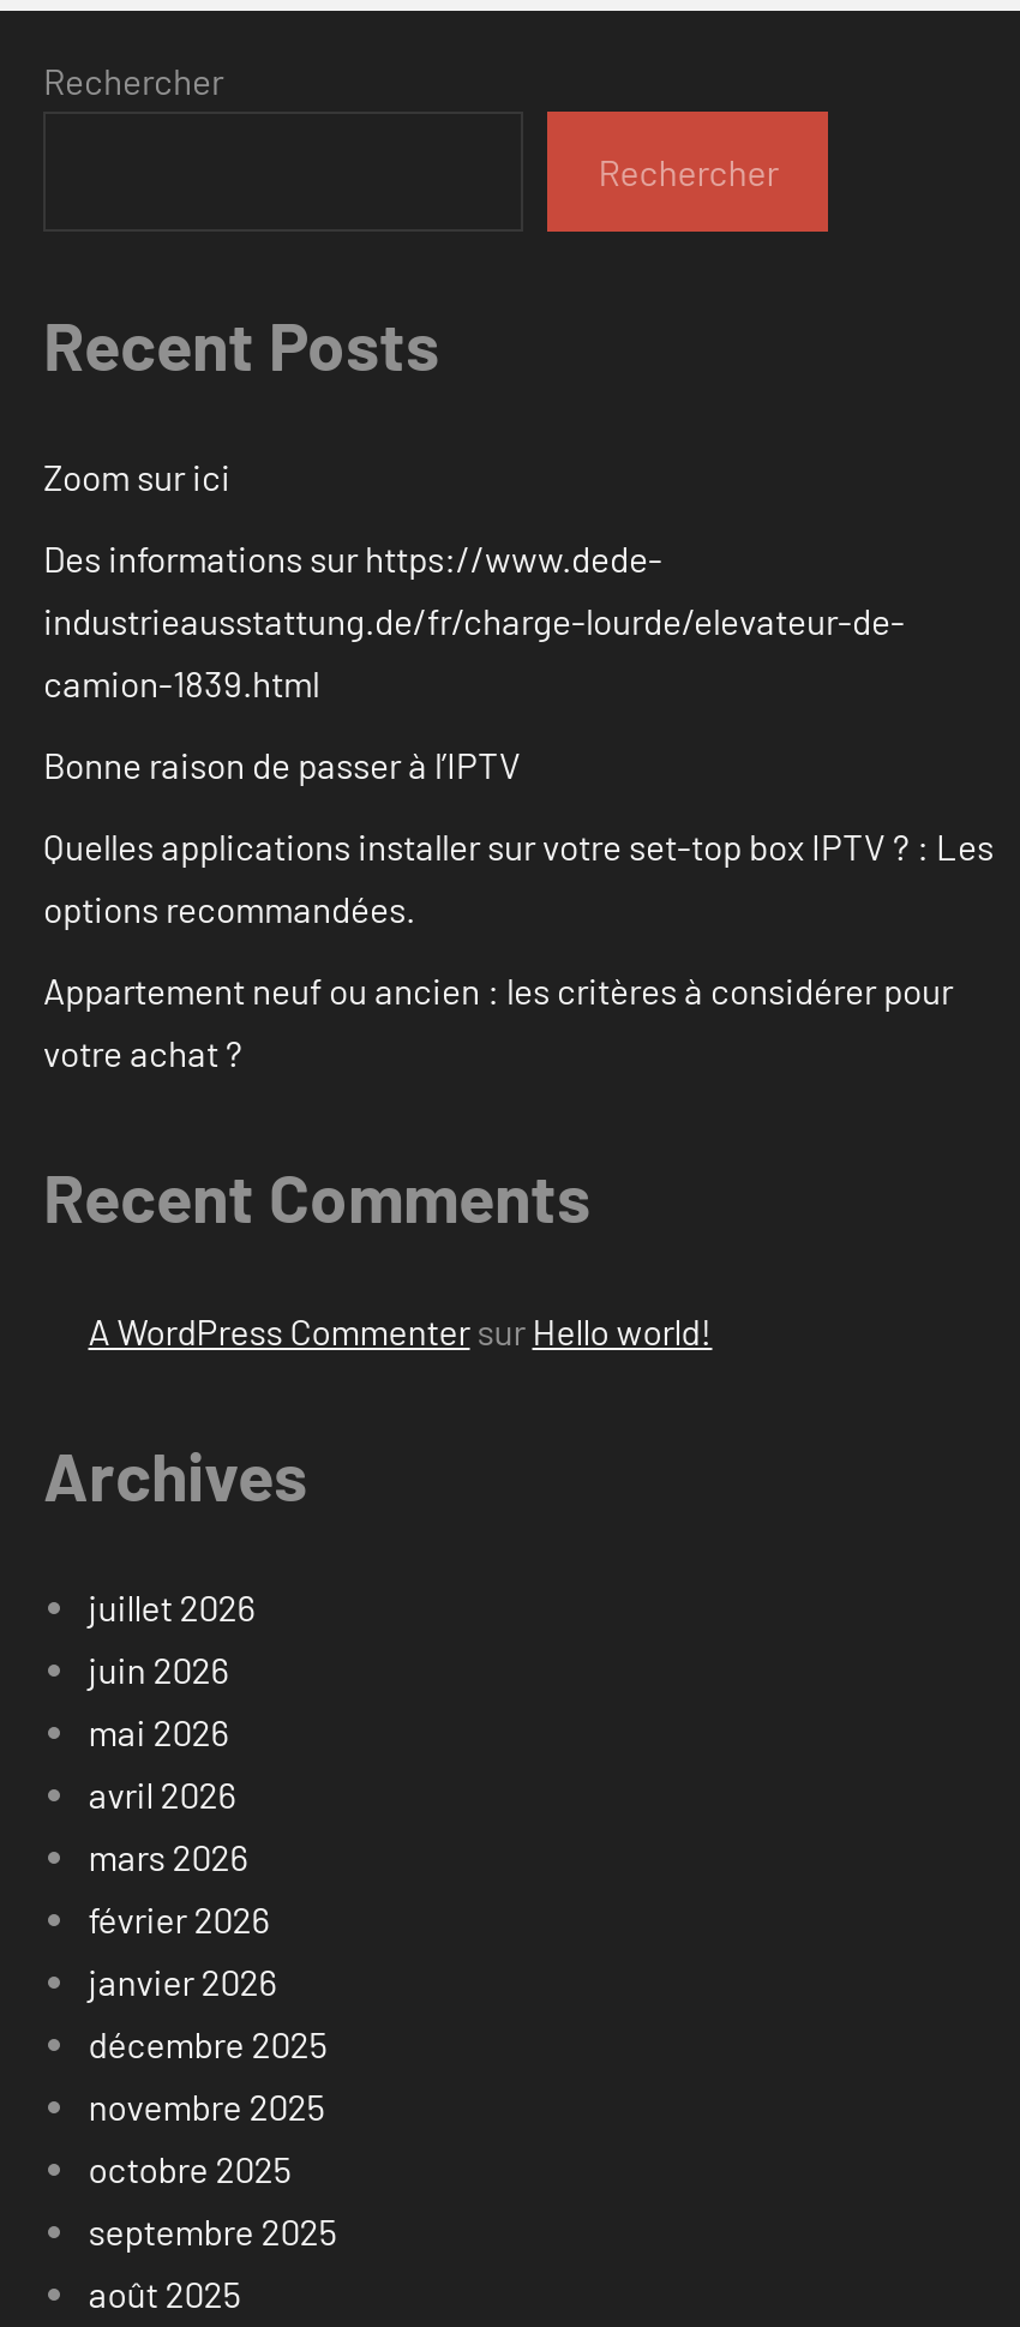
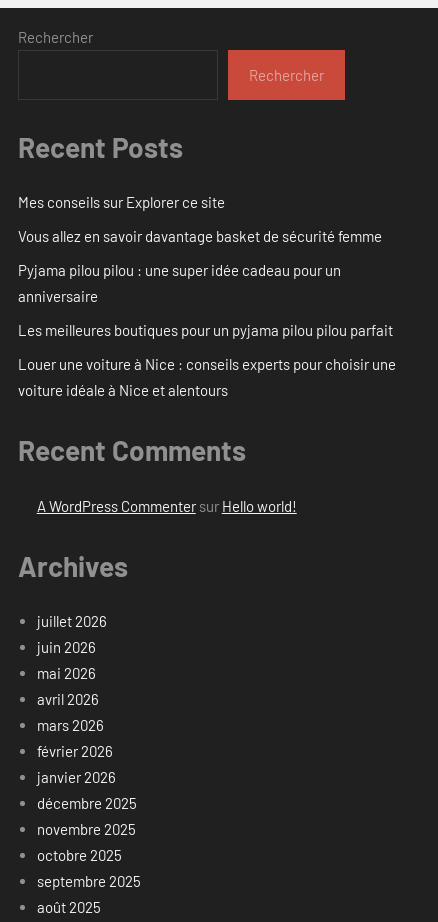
- Zoom sur ici
+ Mes conseils sur Explorer ce site

- Des informations sur https://www.dede-
- industrieausstattung.de/fr/charge-lourde/elevateur-de-
- camion-1839.html
+ Vous allez en savoir davantage basket de sécurité femme

- Bonne raison de passer à l’IPTV
+ Pyjama pilou pilou : une super idée cadeau pour un
+ anniversaire

- Quelles applications installer sur votre set-top box IPTV ? : Les
- options recommandées.
+ Les meilleures boutiques pour un pyjama pilou pilou parfait

- Appartement neuf ou ancien : les critères à considérer pour
- votre achat ?
+ Louer une voiture à Nice : conseils experts pour choisir une
+ voiture idéale à Nice et alentours
